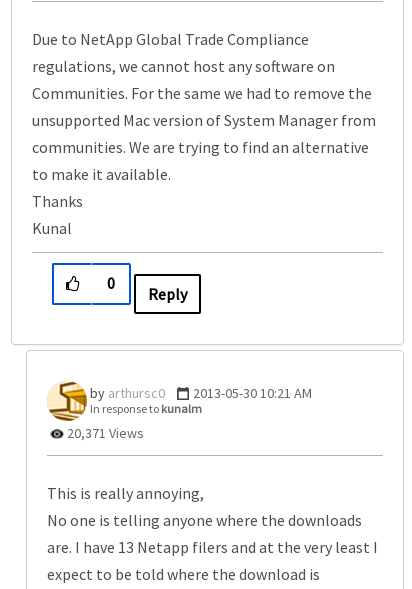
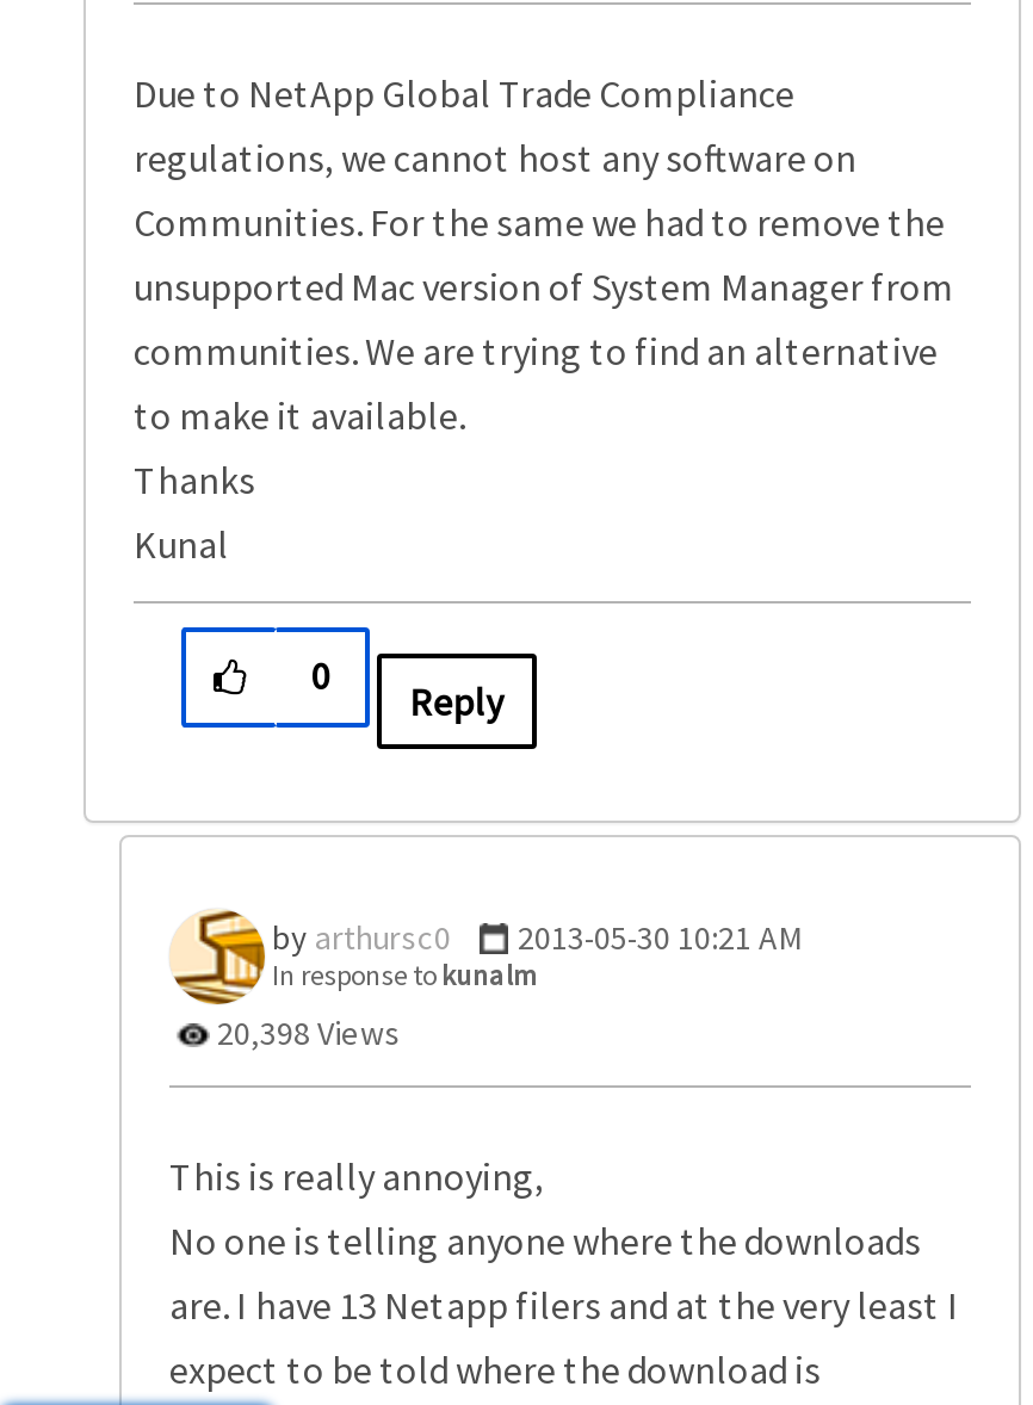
- 20,371 Views
+ 20,398 Views
